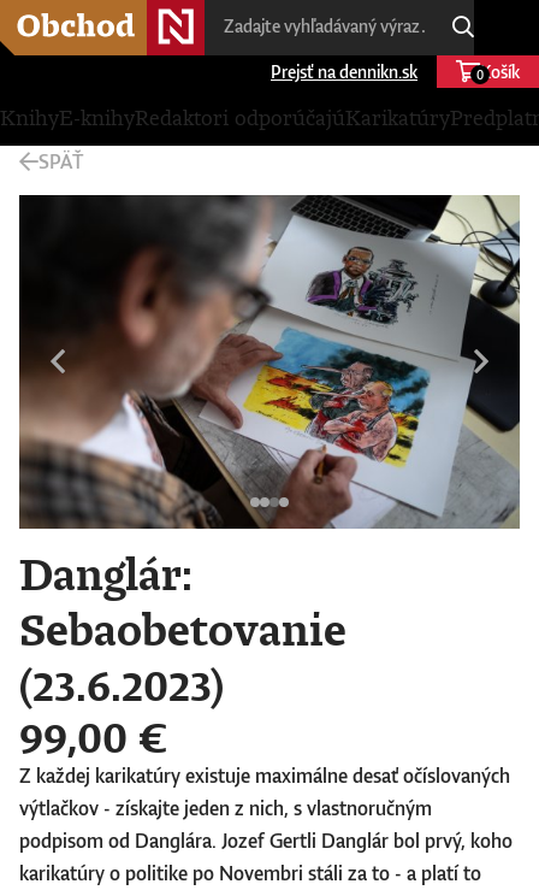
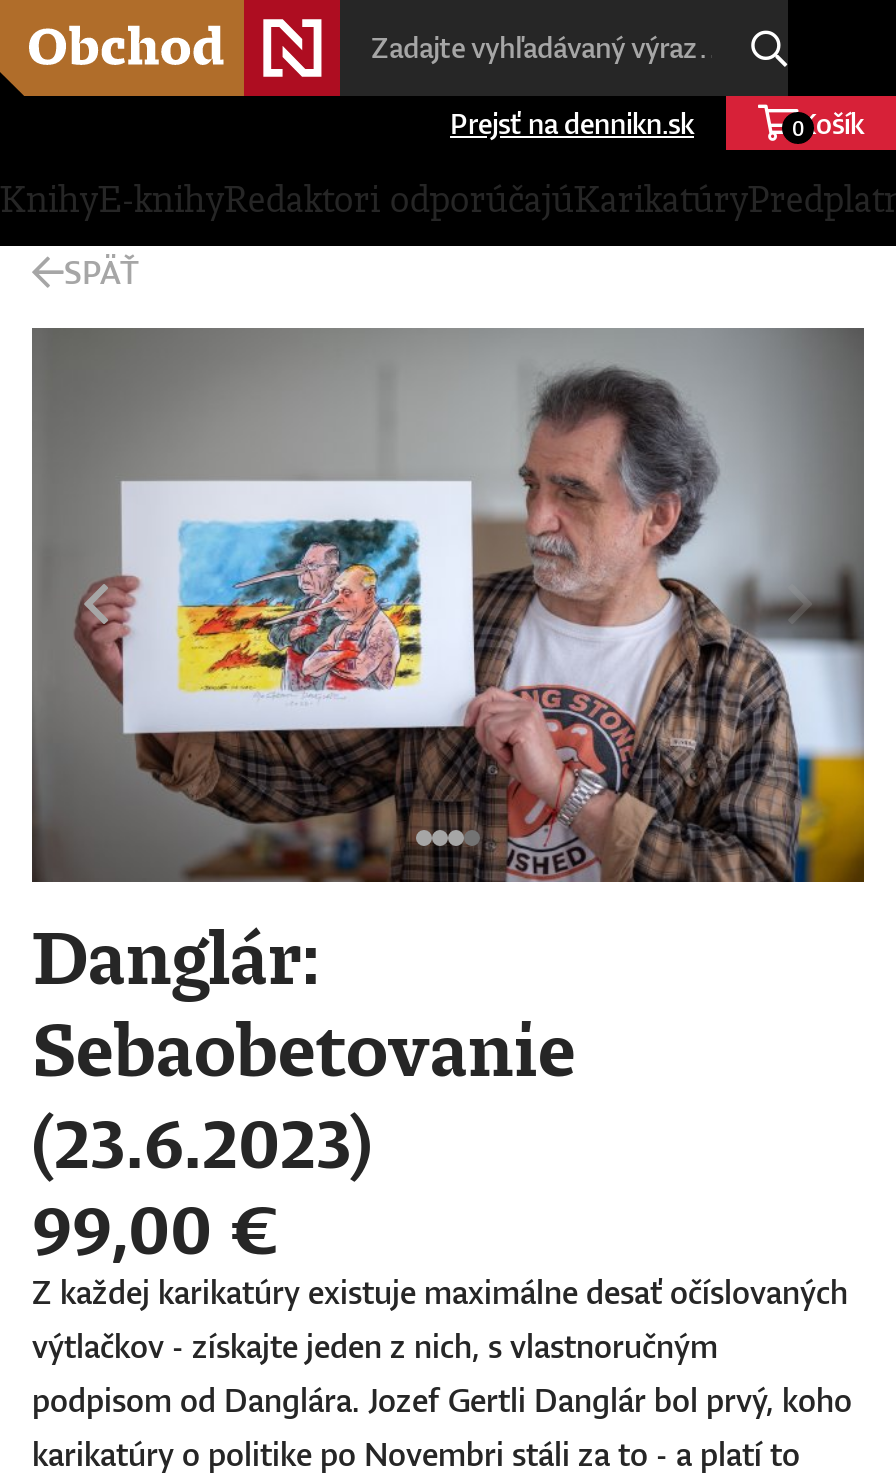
- [image]
+ [image]
